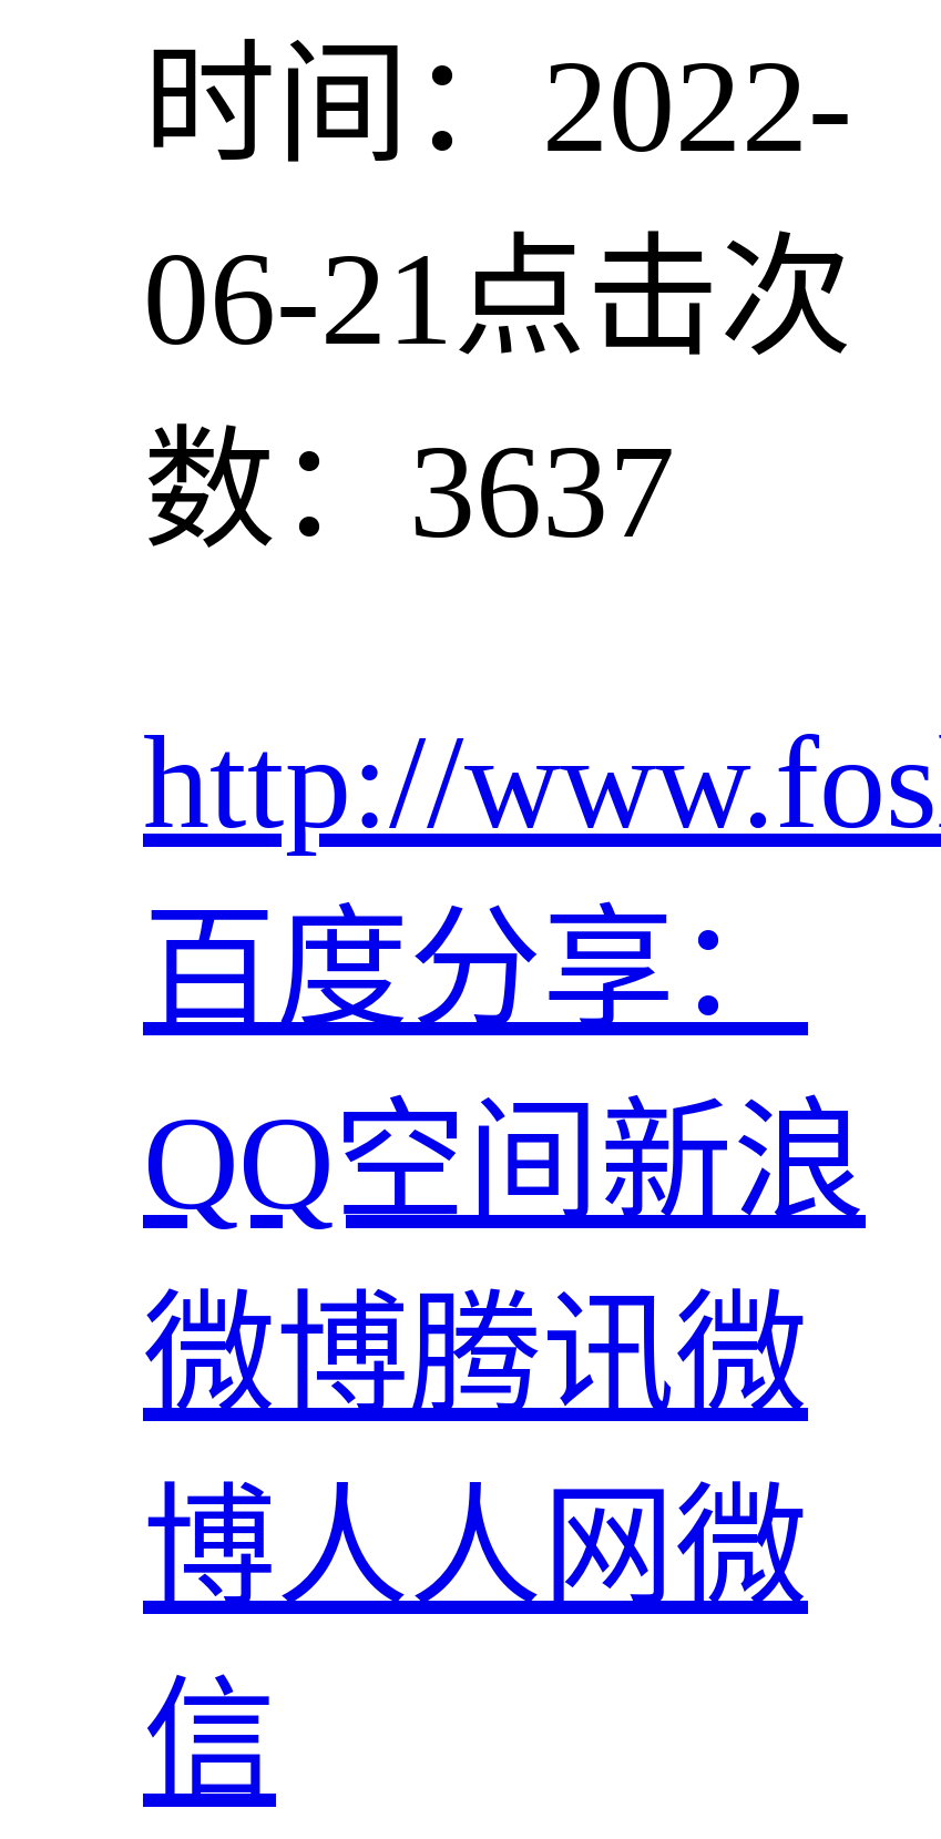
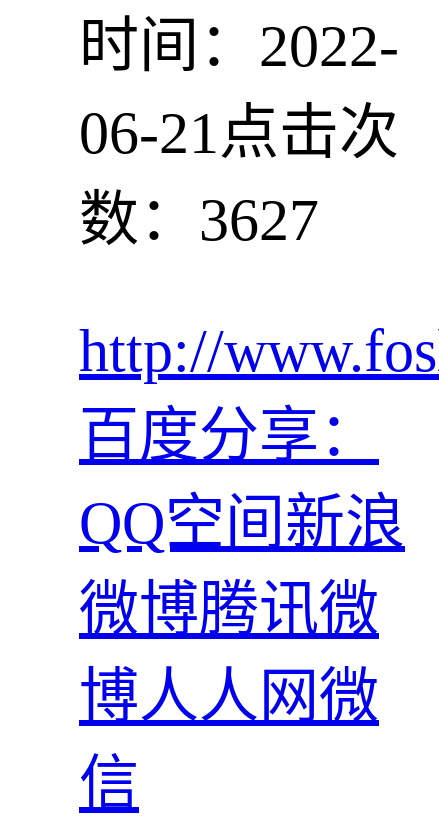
- 数：3637
+ 数：3627
